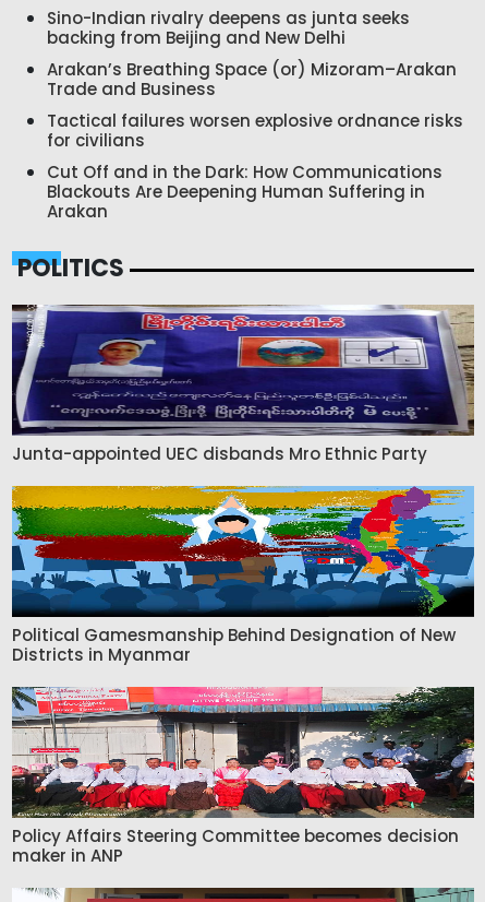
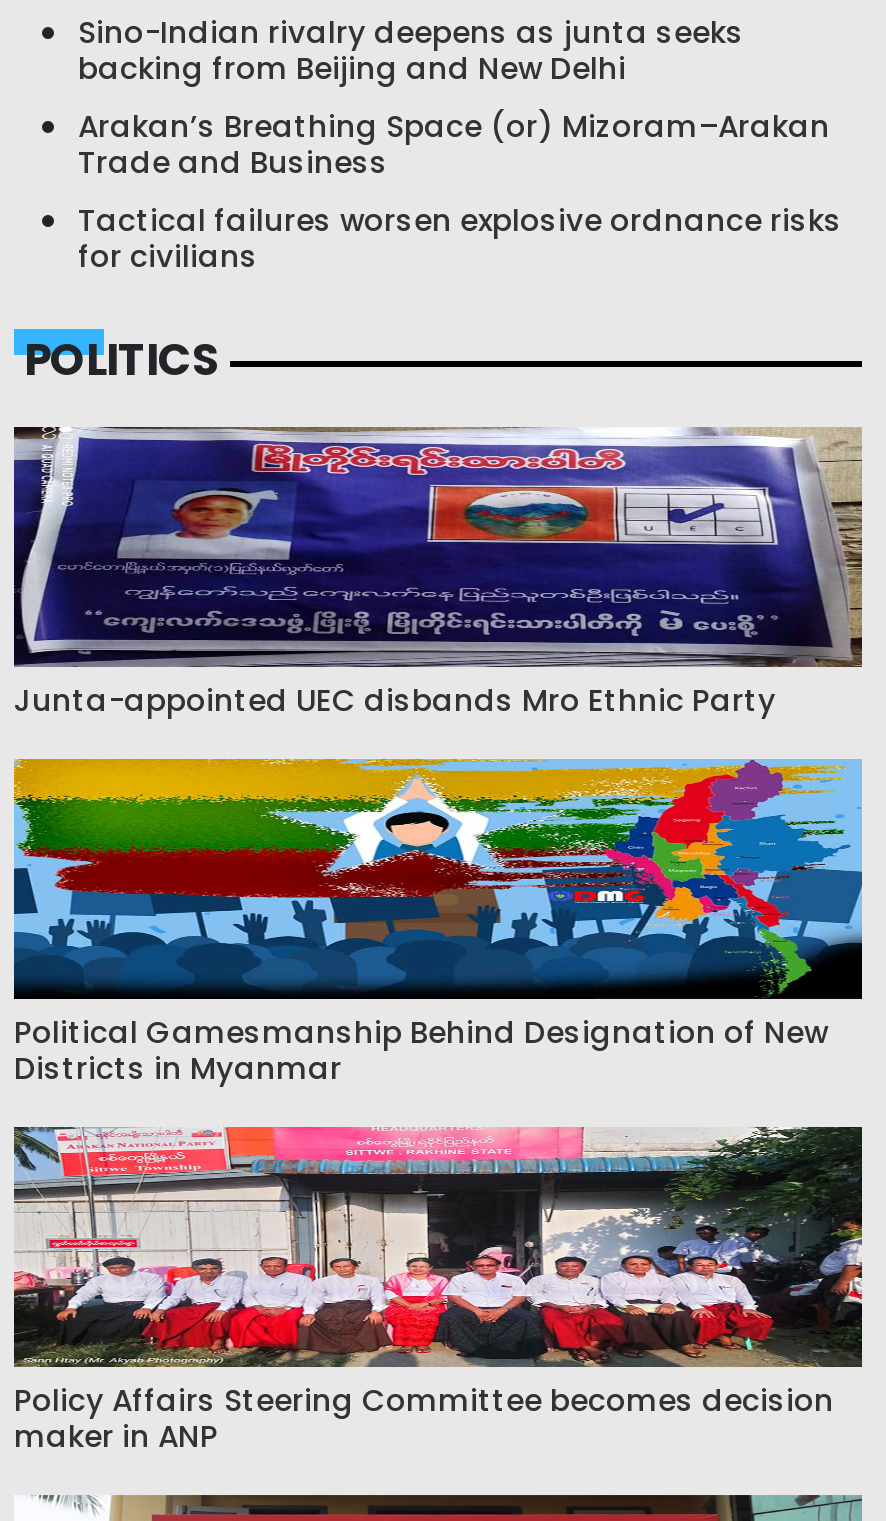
- Cut Off and in the Dark: How Communications
- Blackouts Are Deepening Human Suffering in
- Arakan
